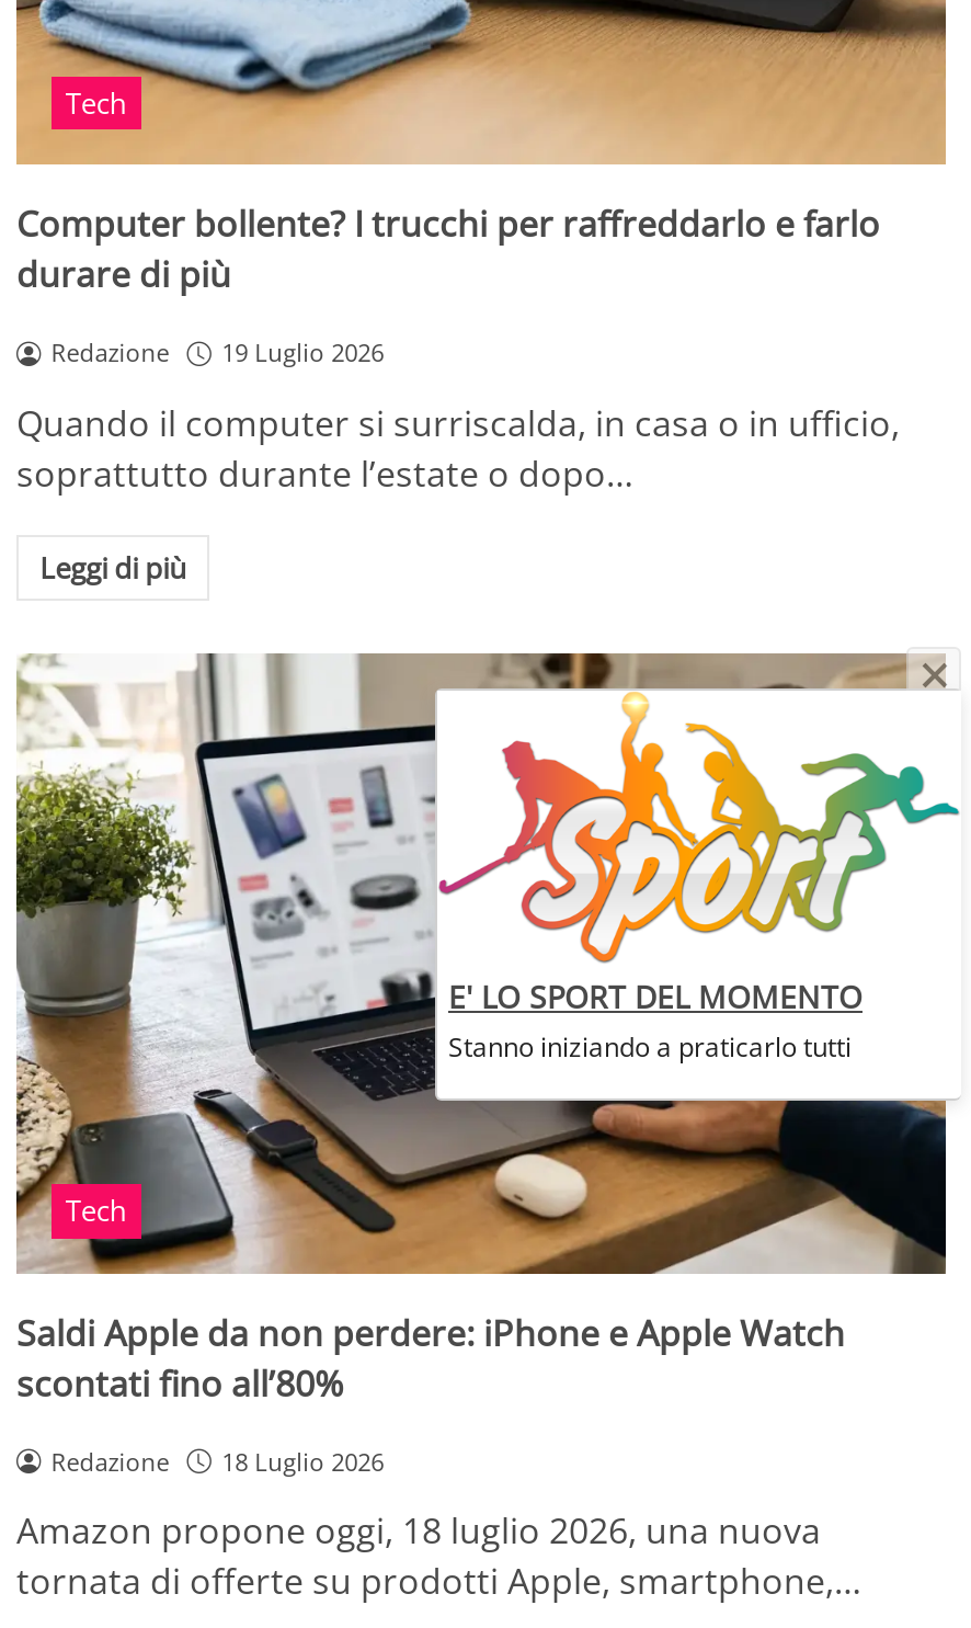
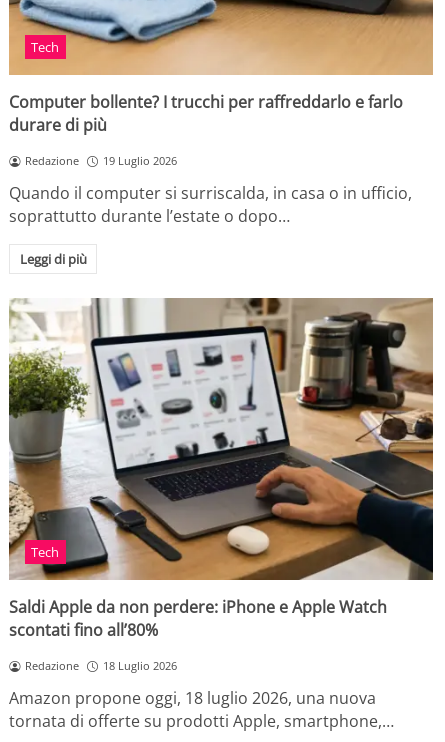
- [image]
+ [image]

- E' LO SPORT DEL MOMENTO
- Stanno iniziando a praticarlo tutti
